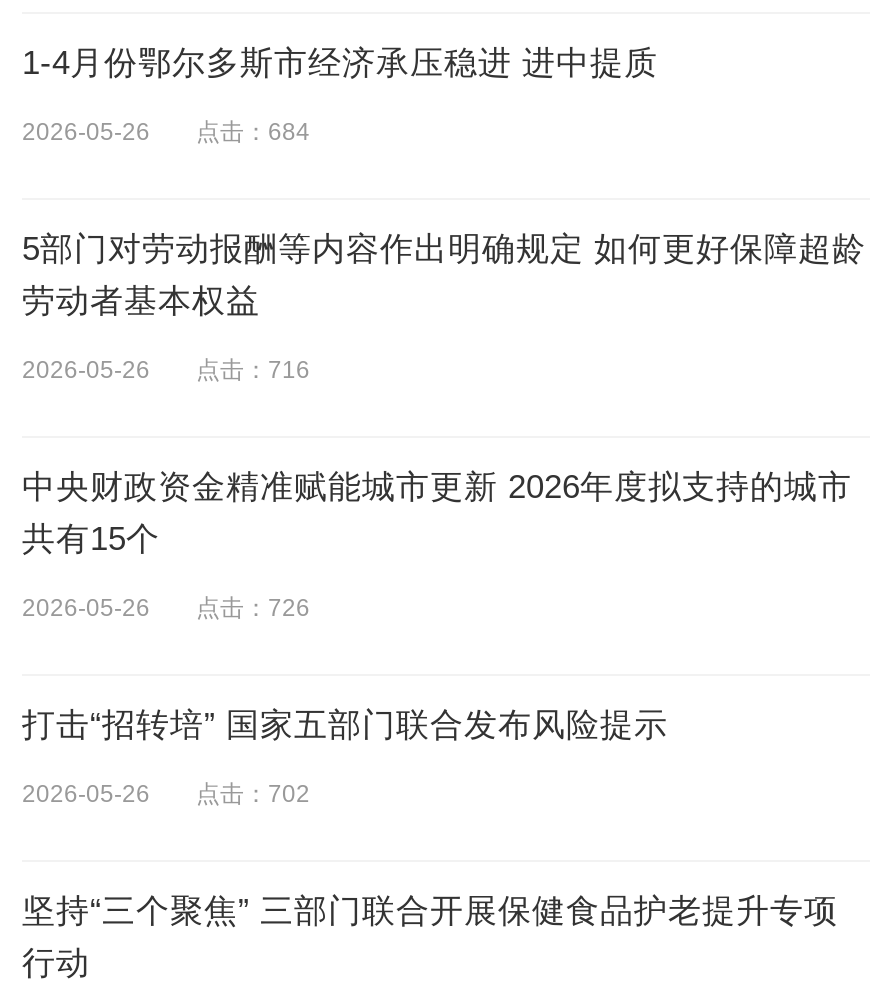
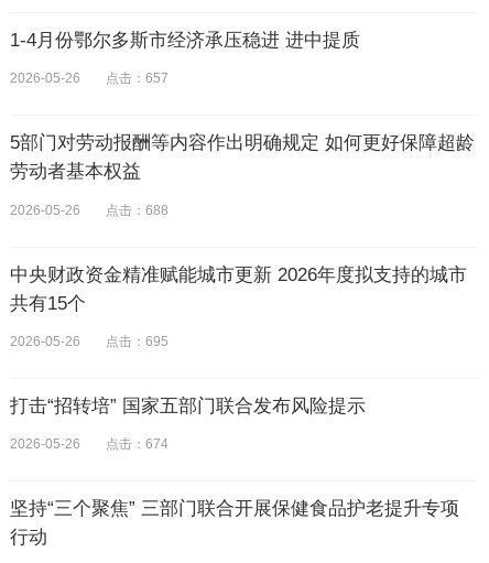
- 2026-05-26 点击：684
+ 2026-05-26 点击：657

- 2026-05-26 点击：716
+ 2026-05-26 点击：688

- 2026-05-26 点击：726
+ 2026-05-26 点击：695

- 2026-05-26 点击：702
+ 2026-05-26 点击：674
